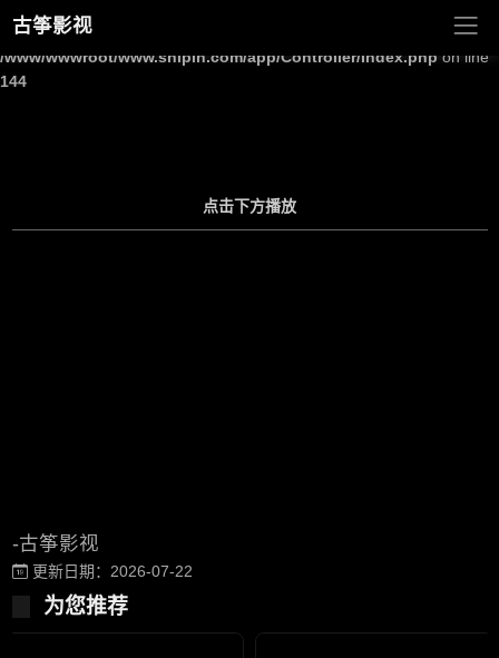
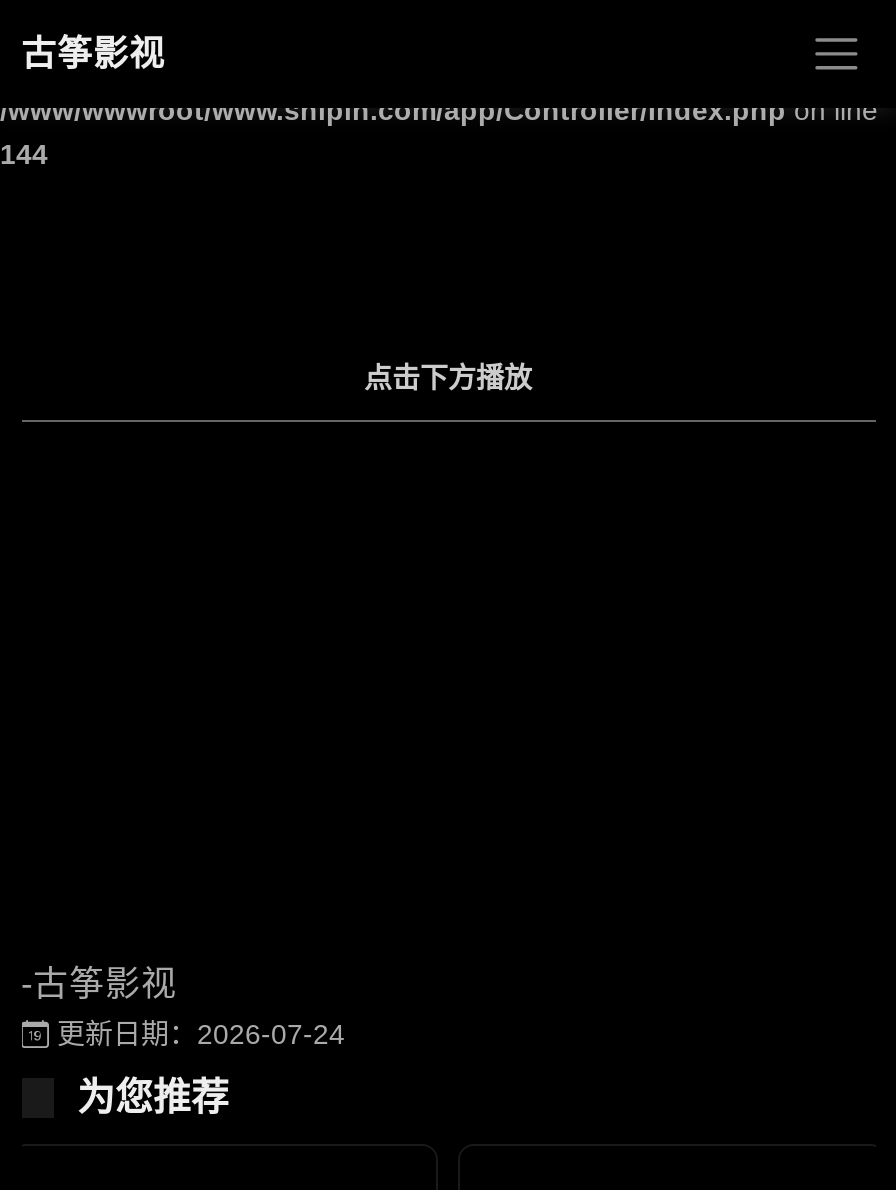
- 更新日期：2026-07-22
+ 更新日期：2026-07-24
